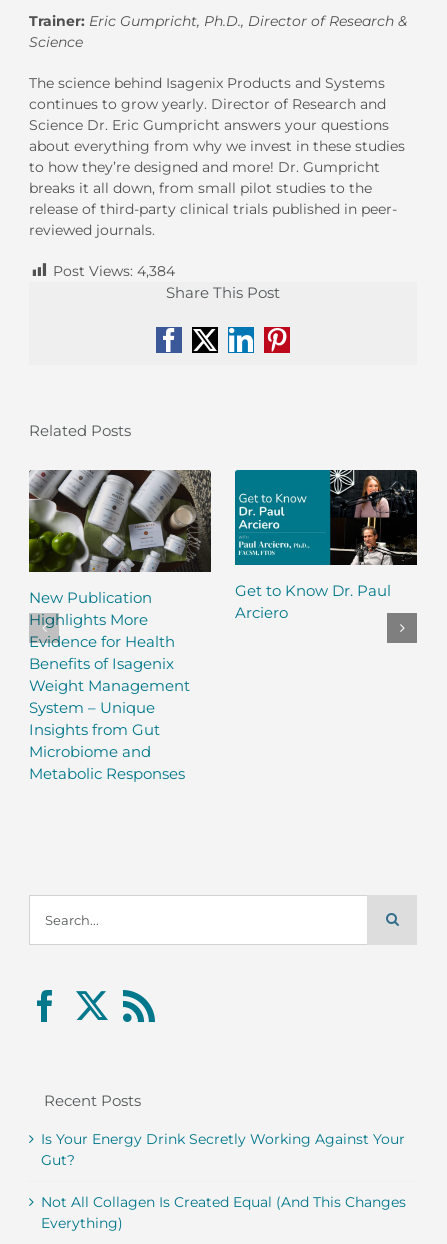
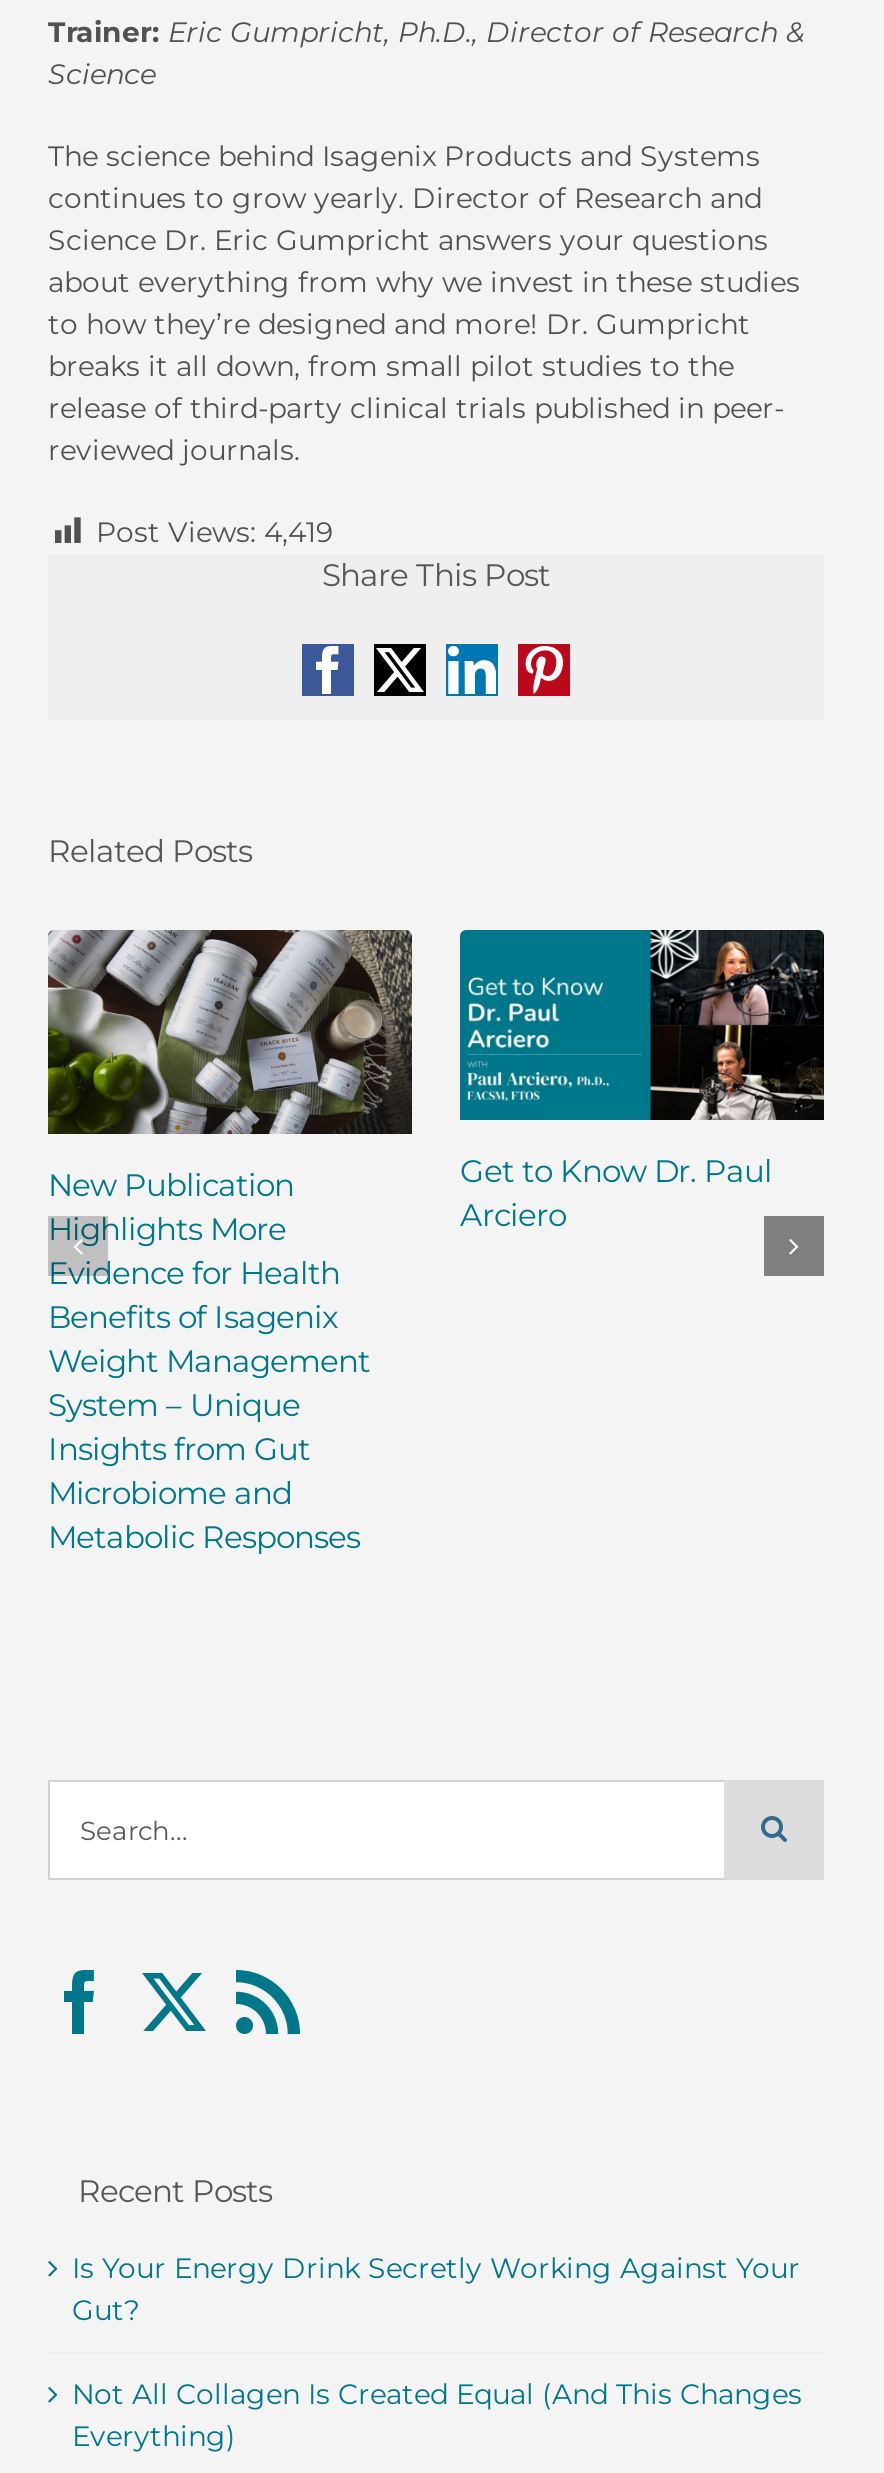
- Post Views: 4,384
+ Post Views: 4,419
